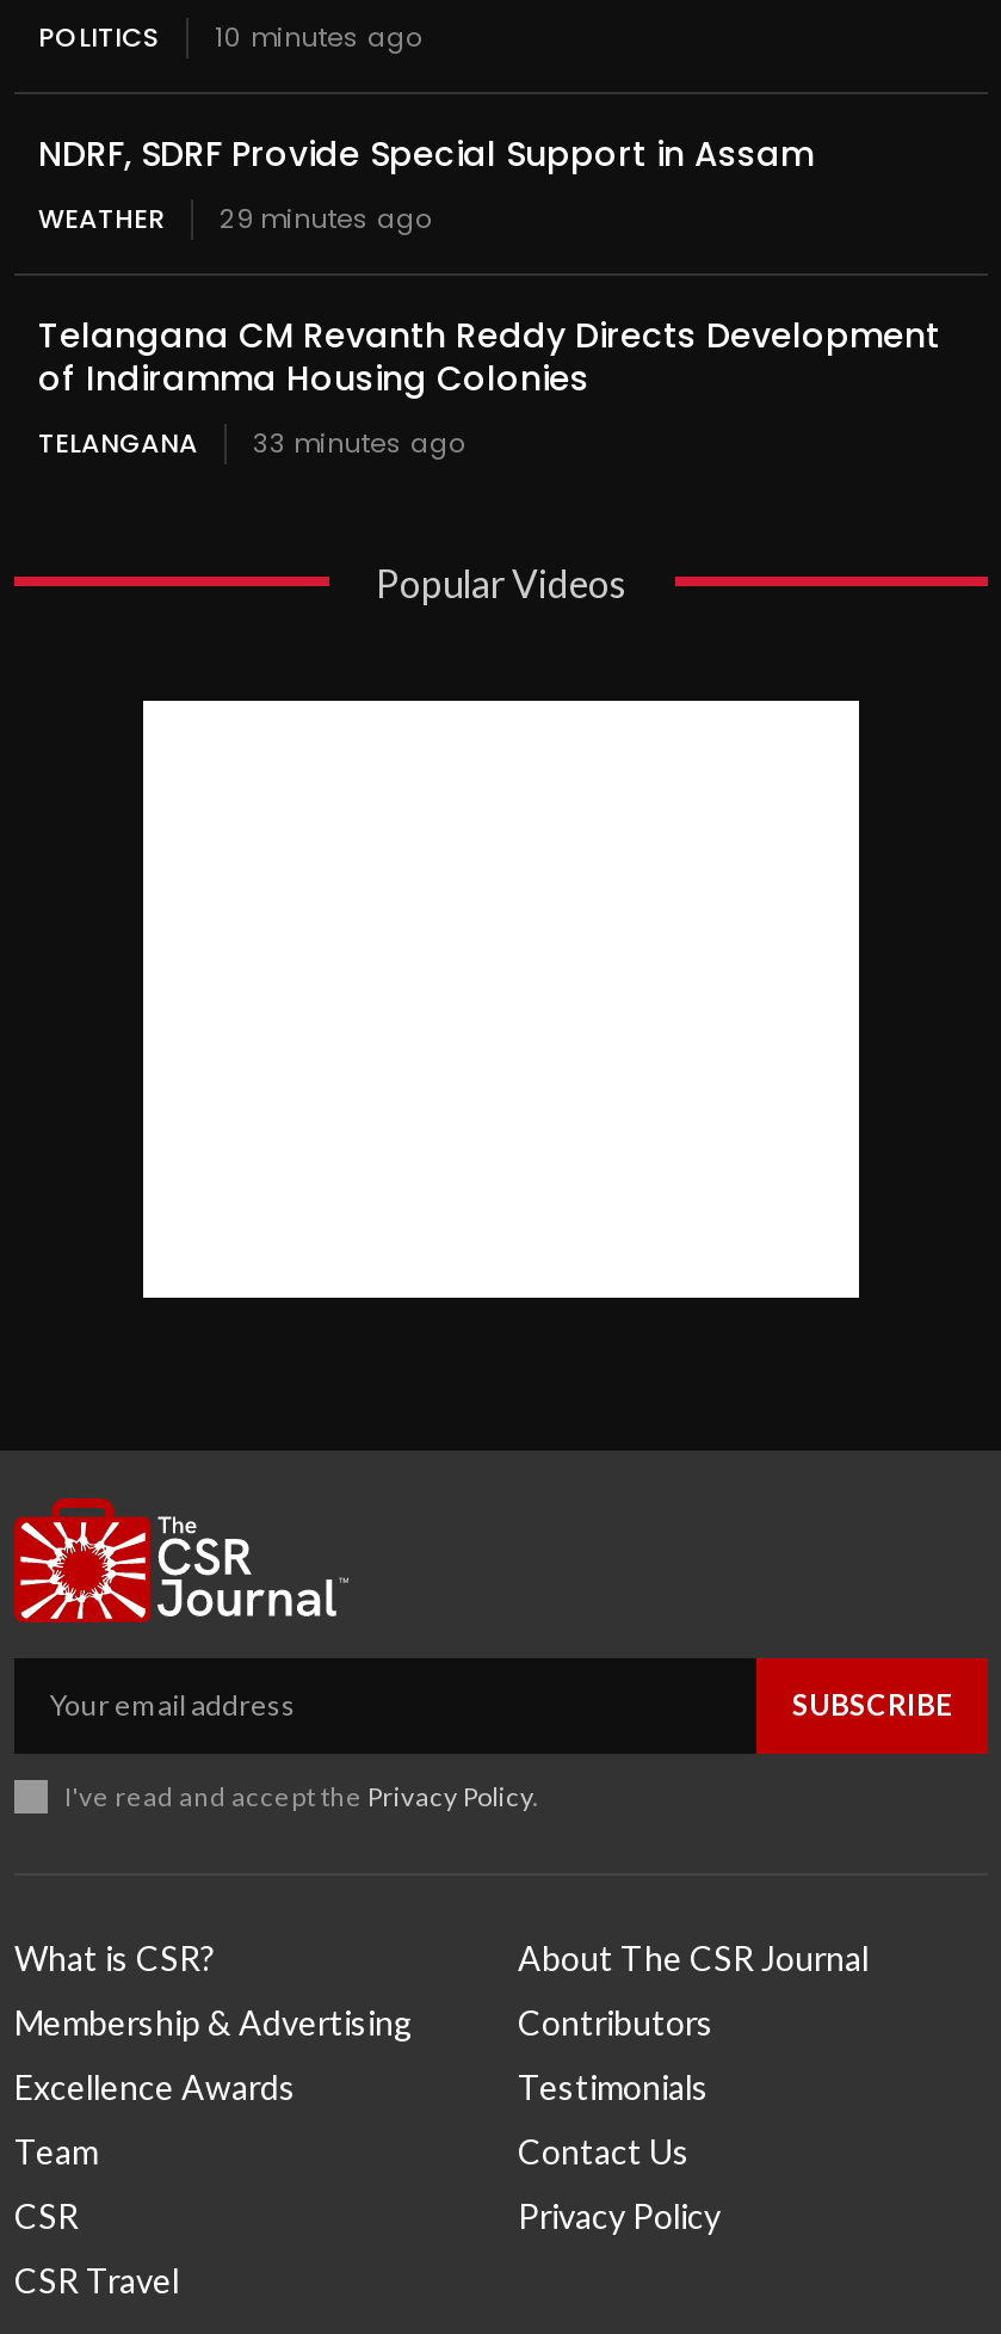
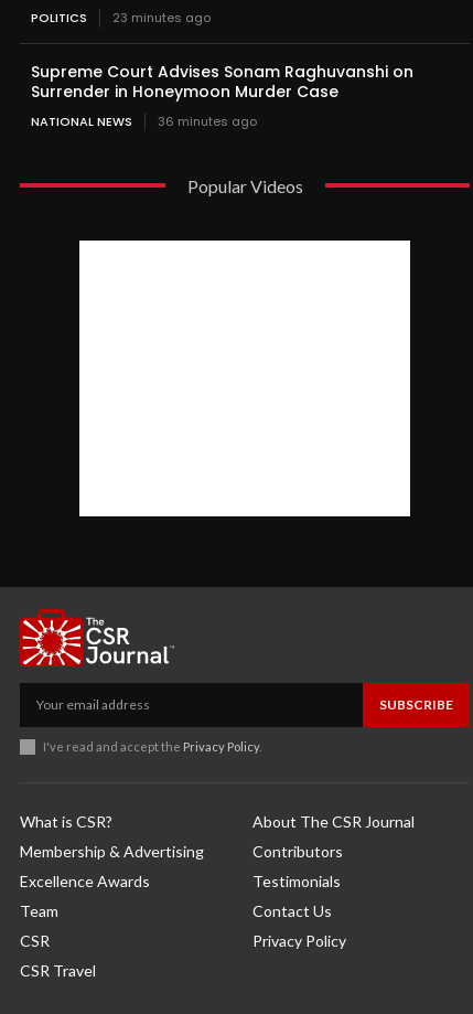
- 10 minutes ago
- NDRF, SDRF Provide Special Support in Assam
- WEATHER
- 29 minutes ago
- Telangana CM Revanth Reddy Directs Development
- of Indiramma Housing Colonies
- TELANGANA
- 33 minutes ago
+ 23 minutes ago
+ Supreme Court Advises Sonam Raghuvanshi on
+ Surrender in Honeymoon Murder Case
+ NATIONAL NEWS
+ 36 minutes ago
